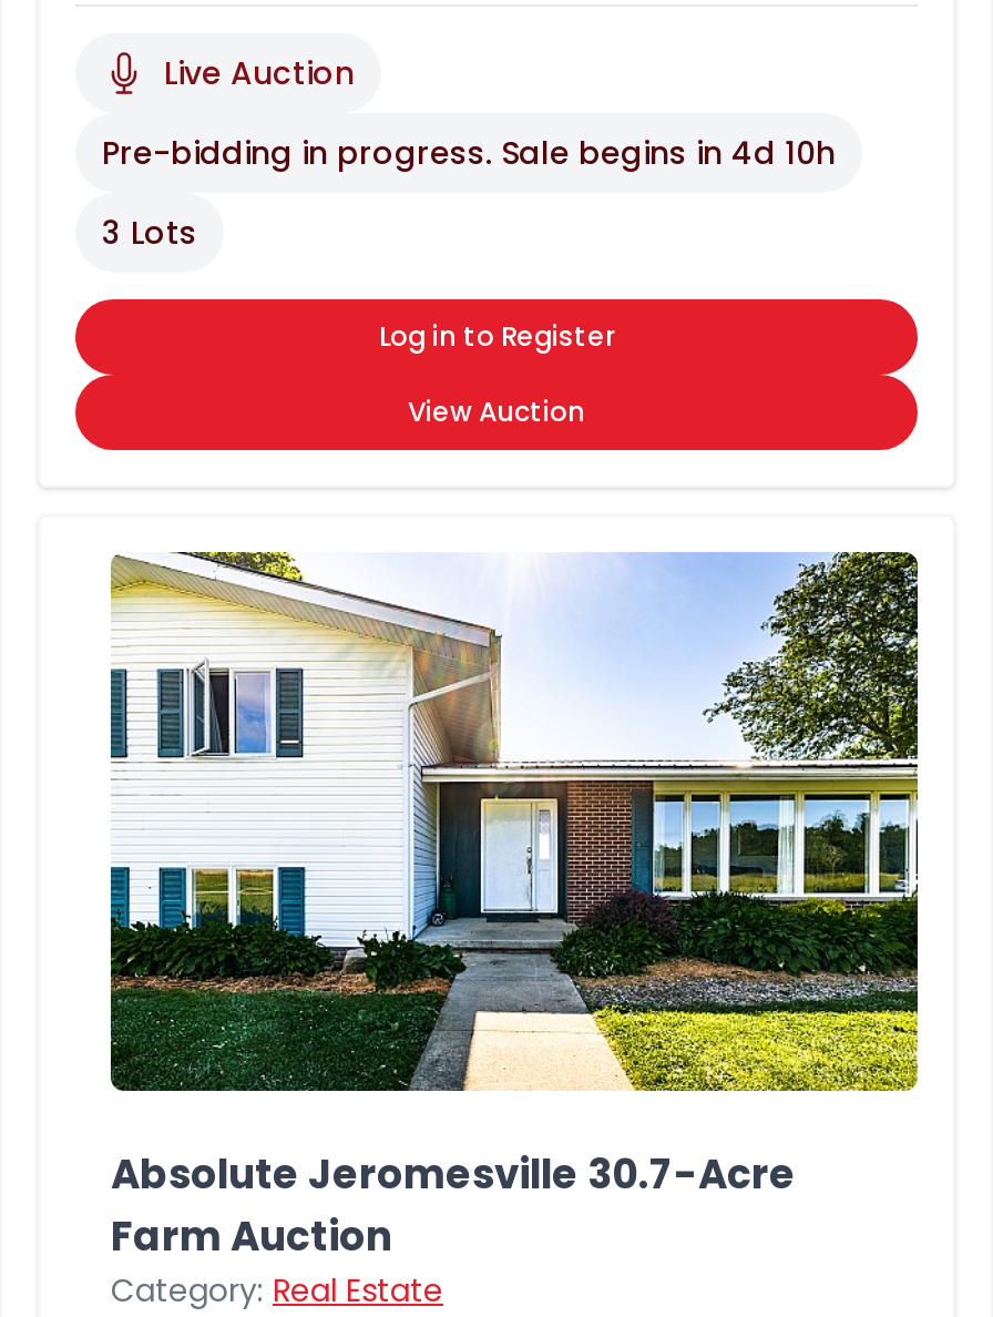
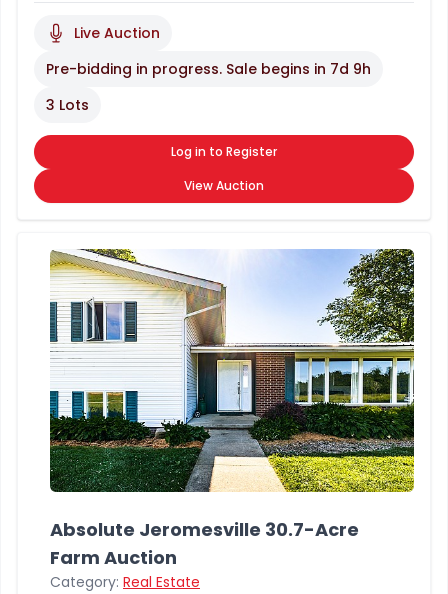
- Pre-bidding in progress. Sale begins in 4d 10h
+ Pre-bidding in progress. Sale begins in 7d 9h
